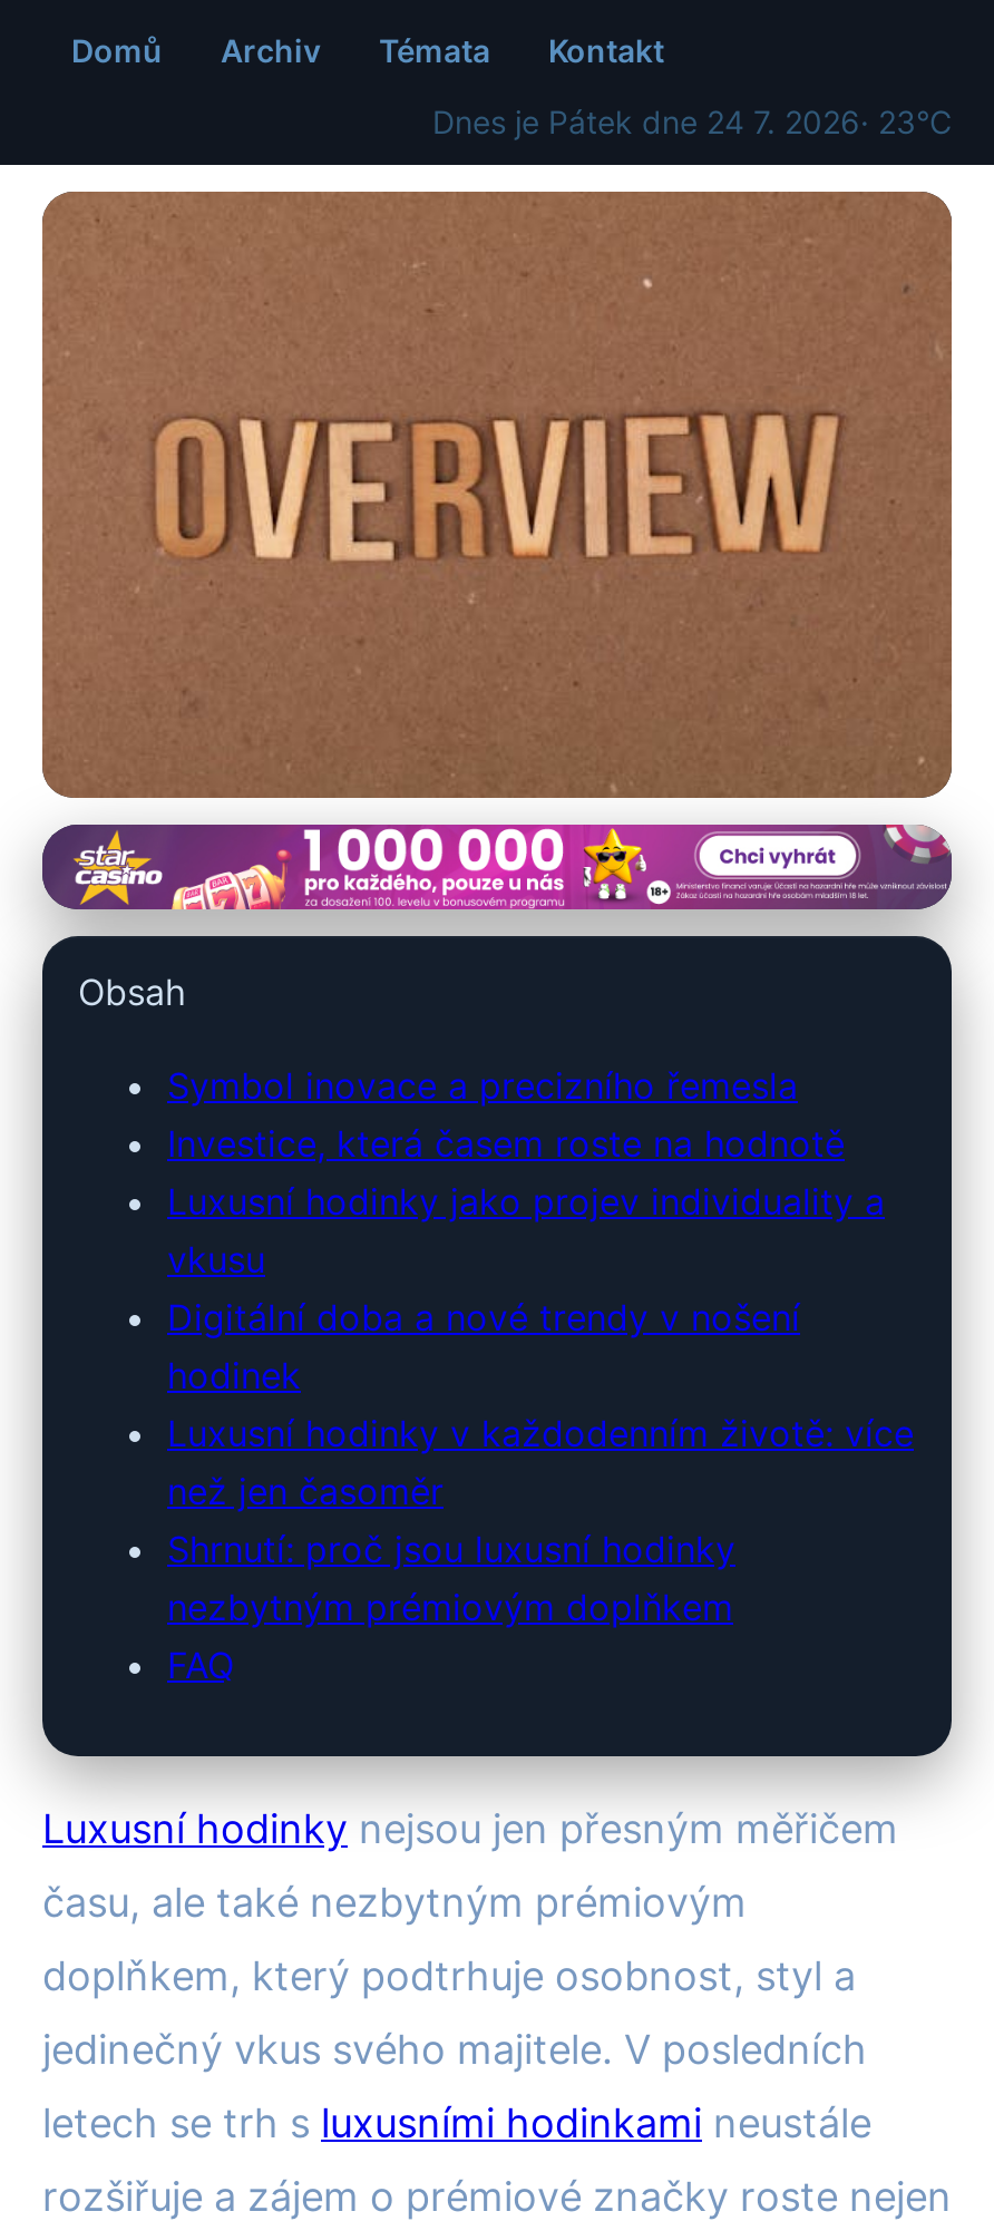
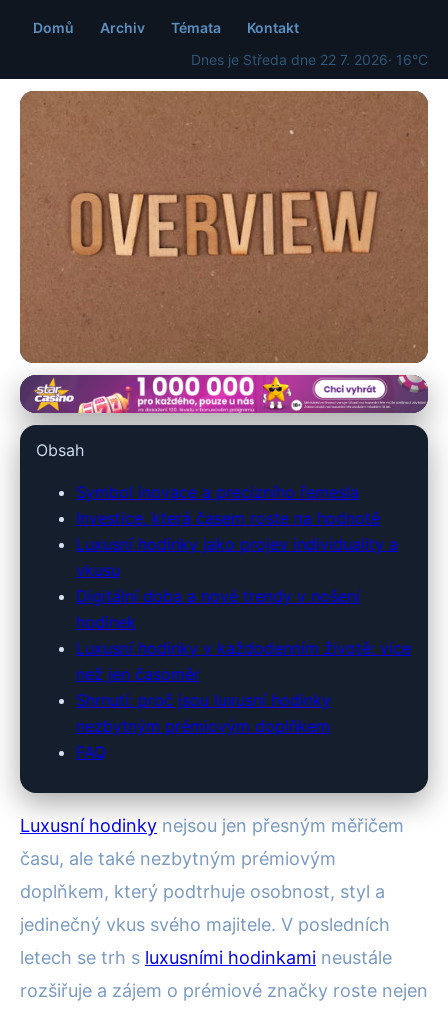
- Dnes je Pátek dne 24 7. 2026 · 23°C
+ Dnes je Středa dne 22 7. 2026 · 16°C
